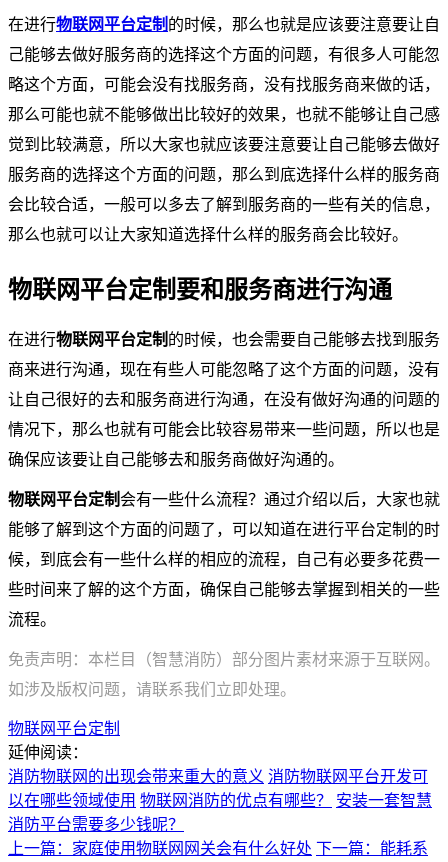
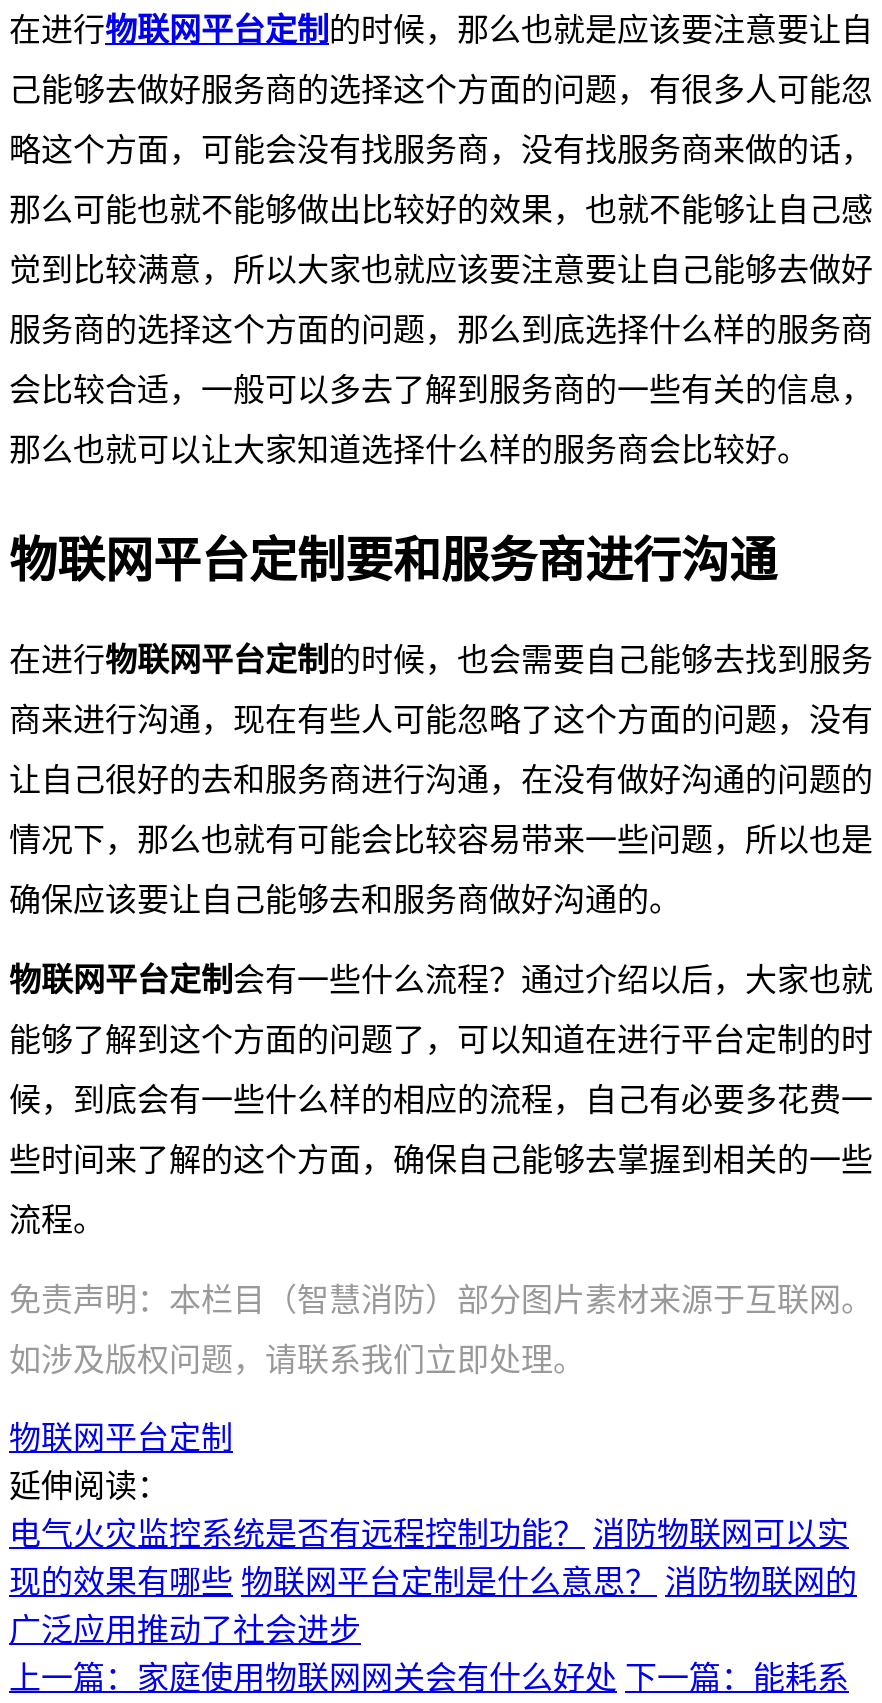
- 消防物联网的出现会带来重大的意义 消防物联网平台开发可
- 以在哪些领域使用 物联网消防的优点有哪些？ 安装一套智慧
- 消防平台需要多少钱呢？
+ 电气火灾监控系统是否有远程控制功能？ 消防物联网可以实
+ 现的效果有哪些 物联网平台定制是什么意思？ 消防物联网的
+ 广泛应用推动了社会进步
